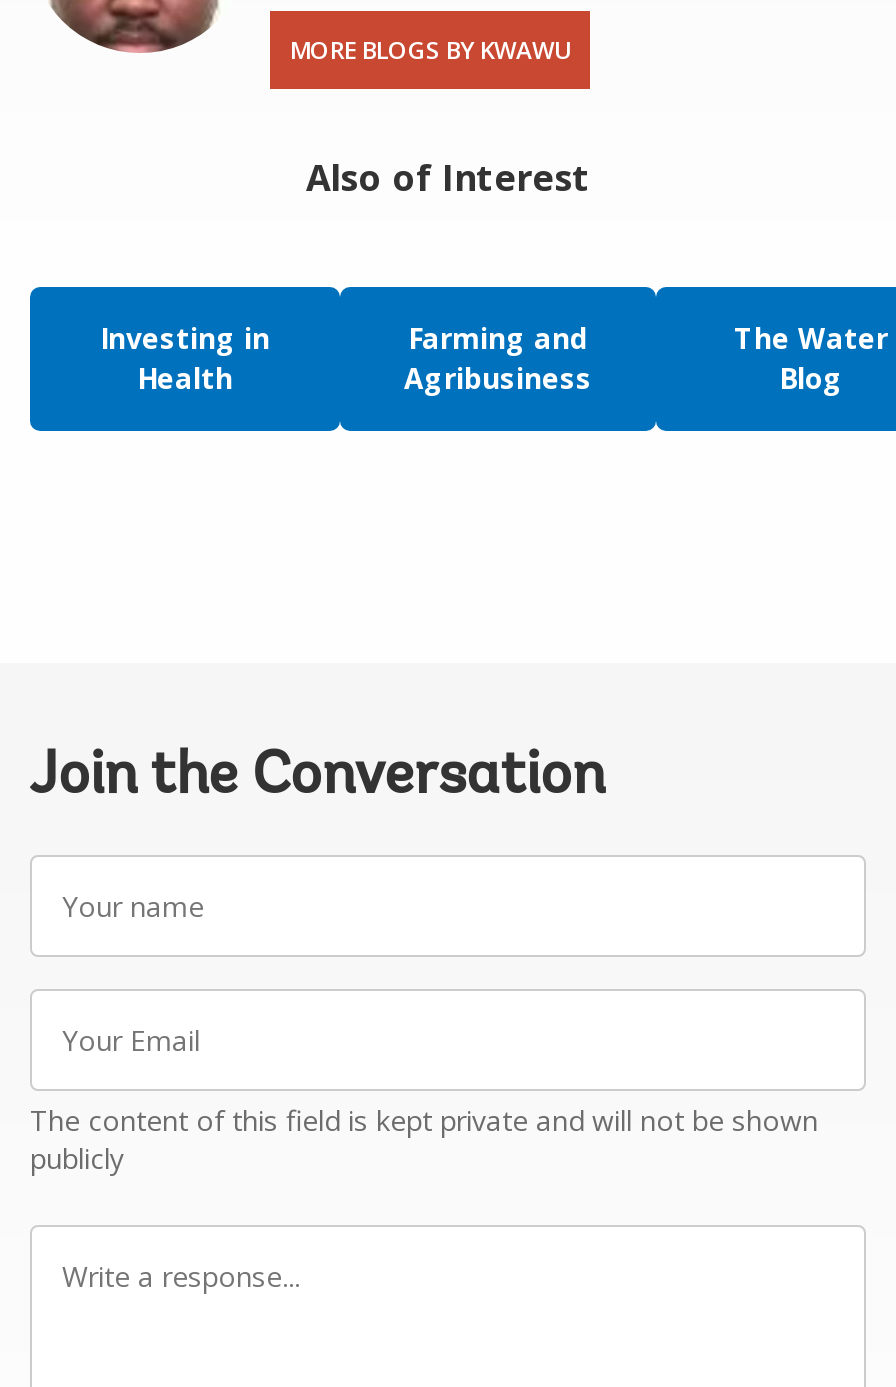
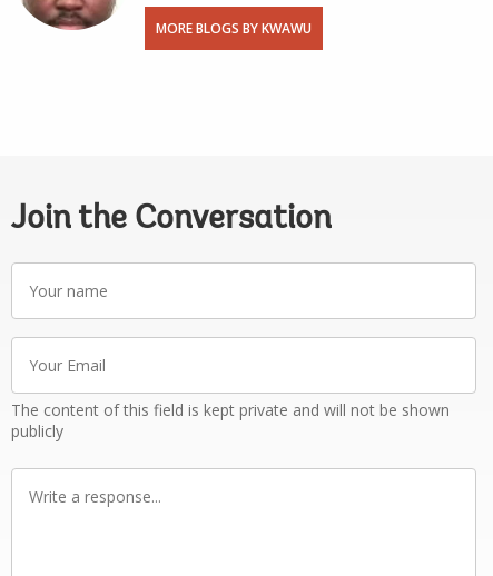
- [image]
- Also of Interest
- Investing in
- Health

- Farming and
- Agribusiness

- The Water
- Blog
